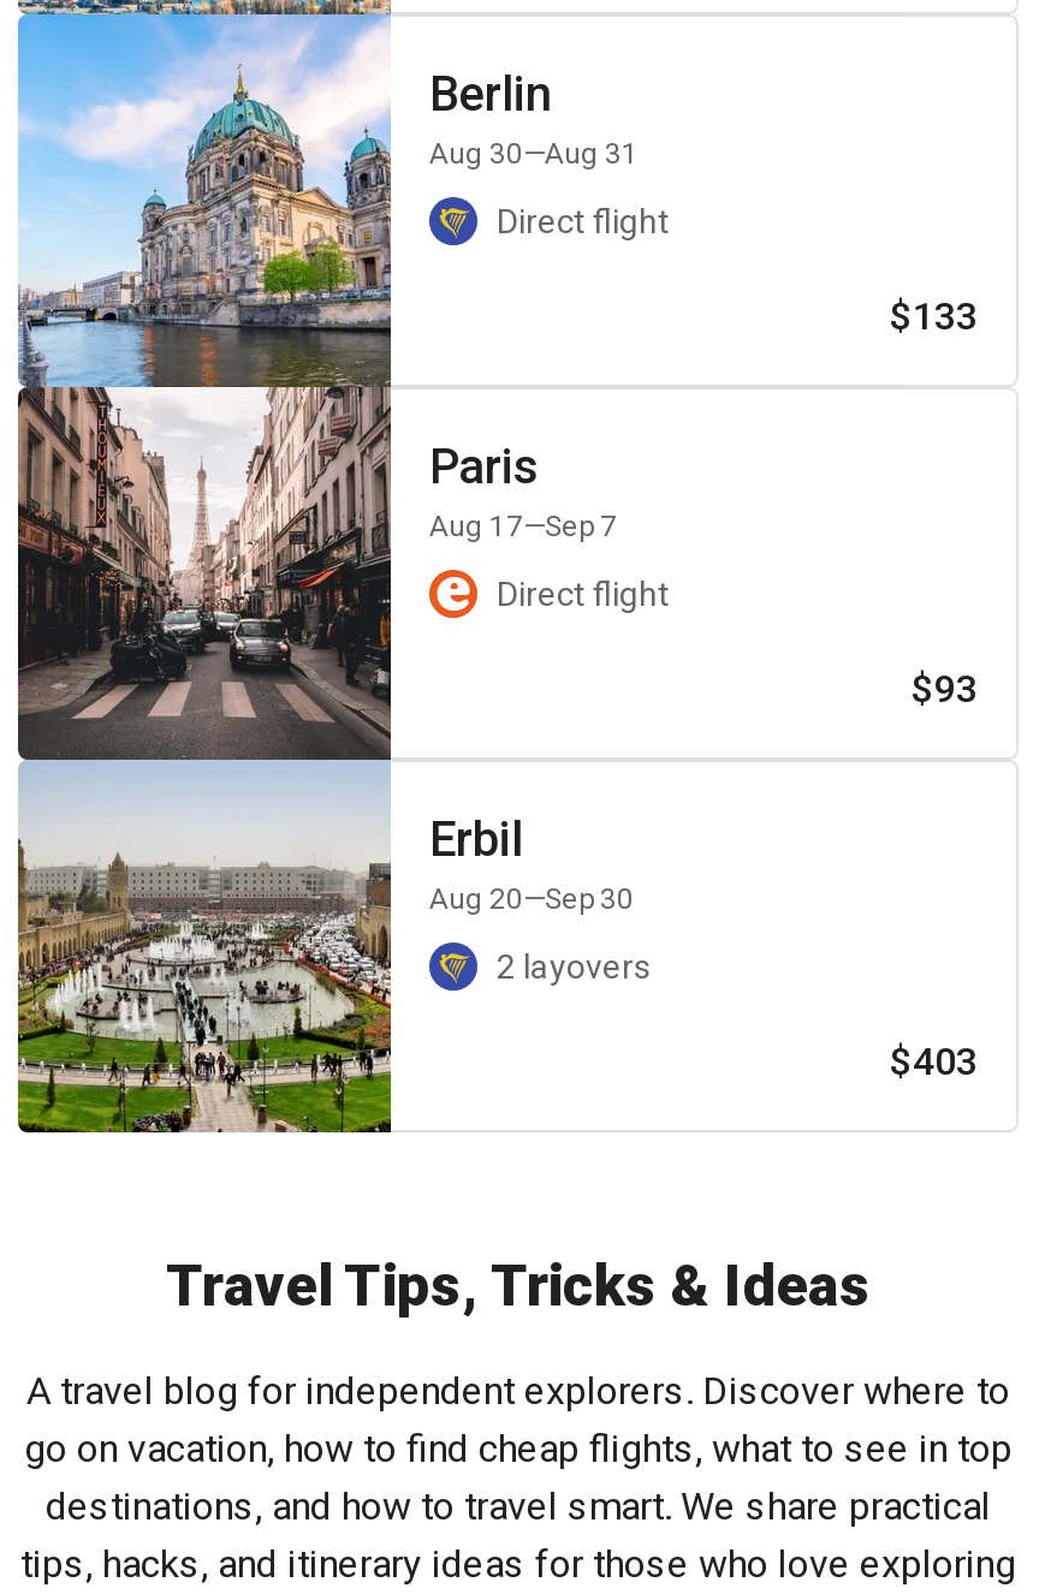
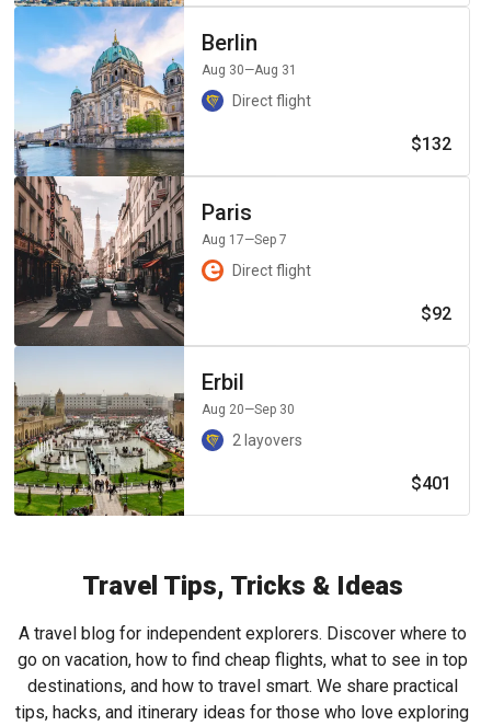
- $133
+ $132

- $93
+ $92

- $403
+ $401
